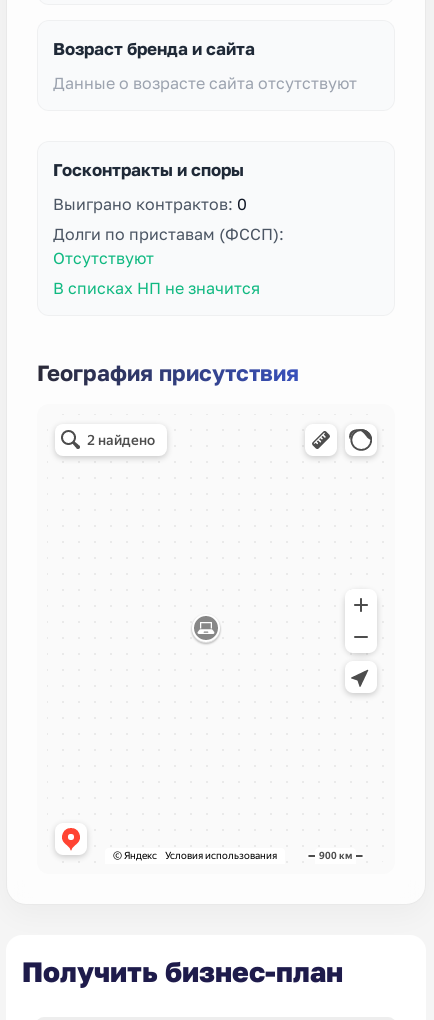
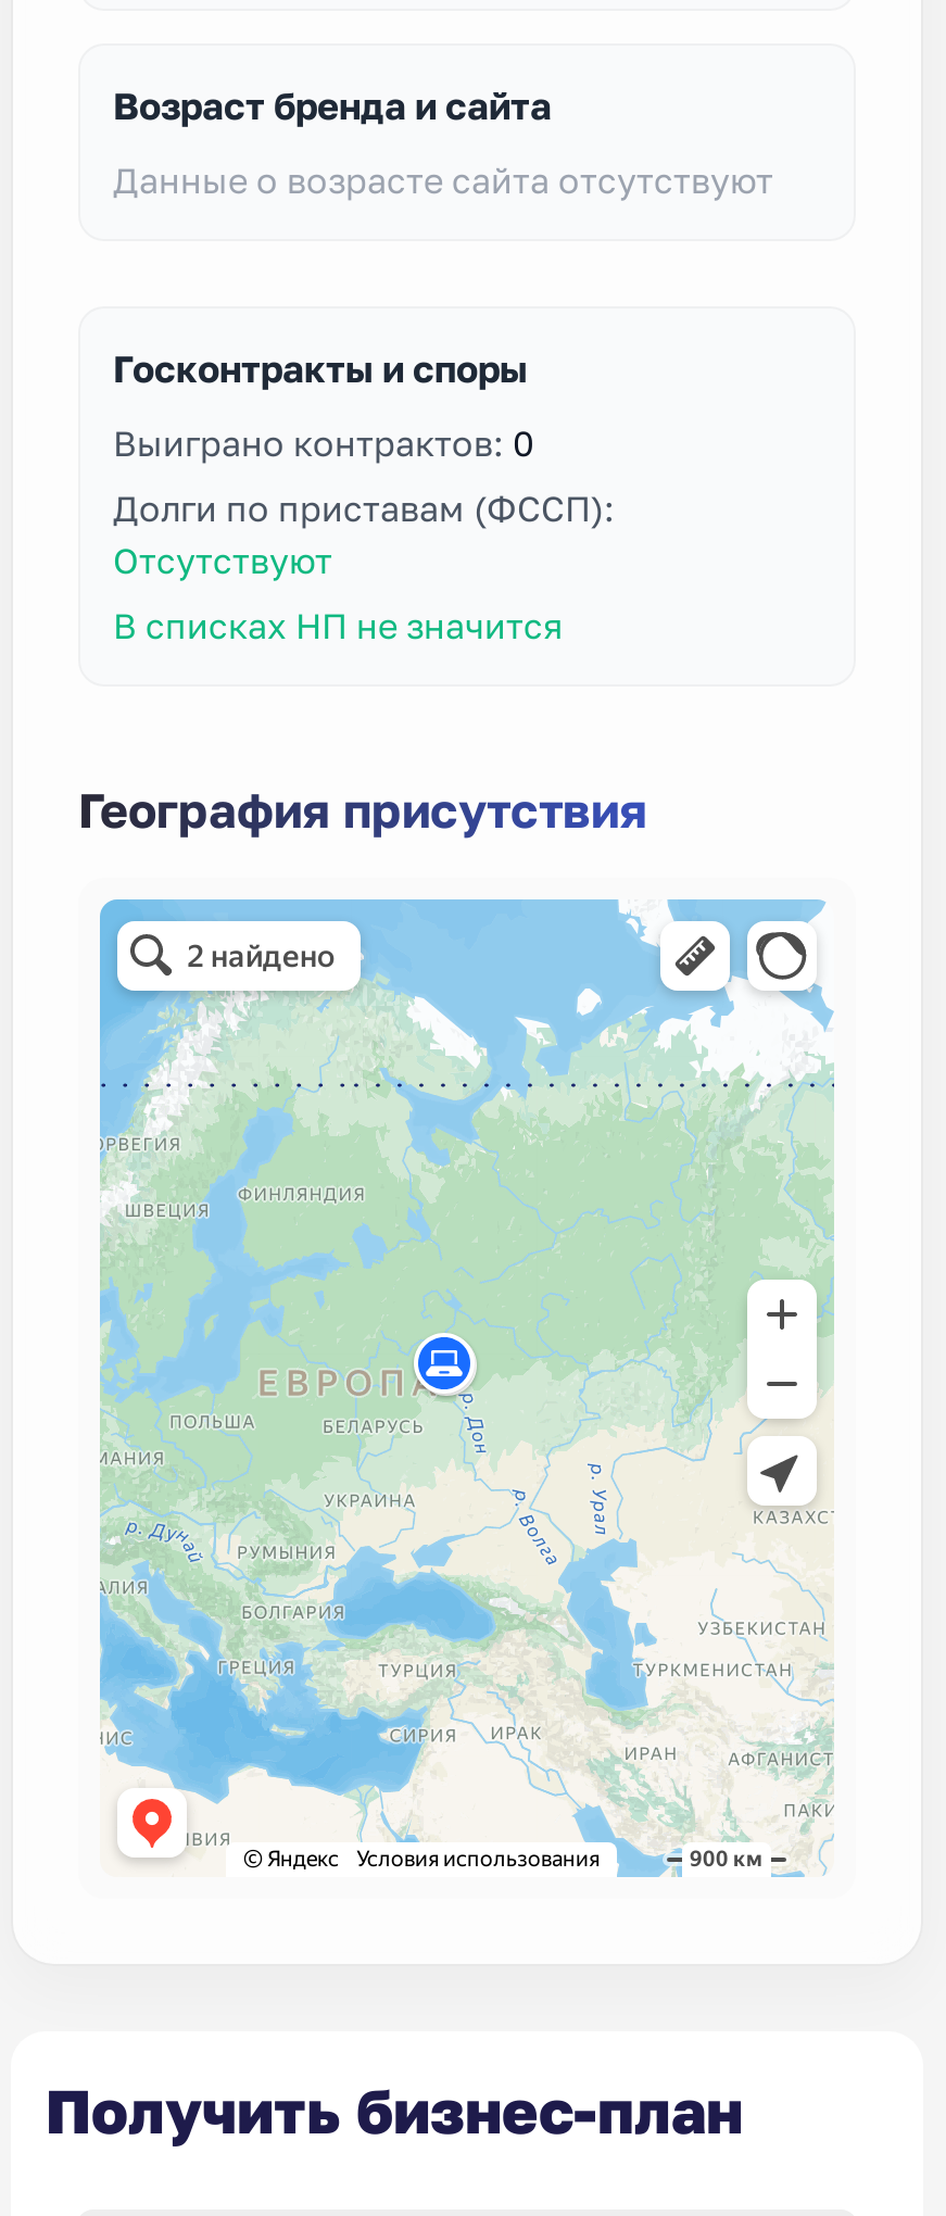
+ [image]
